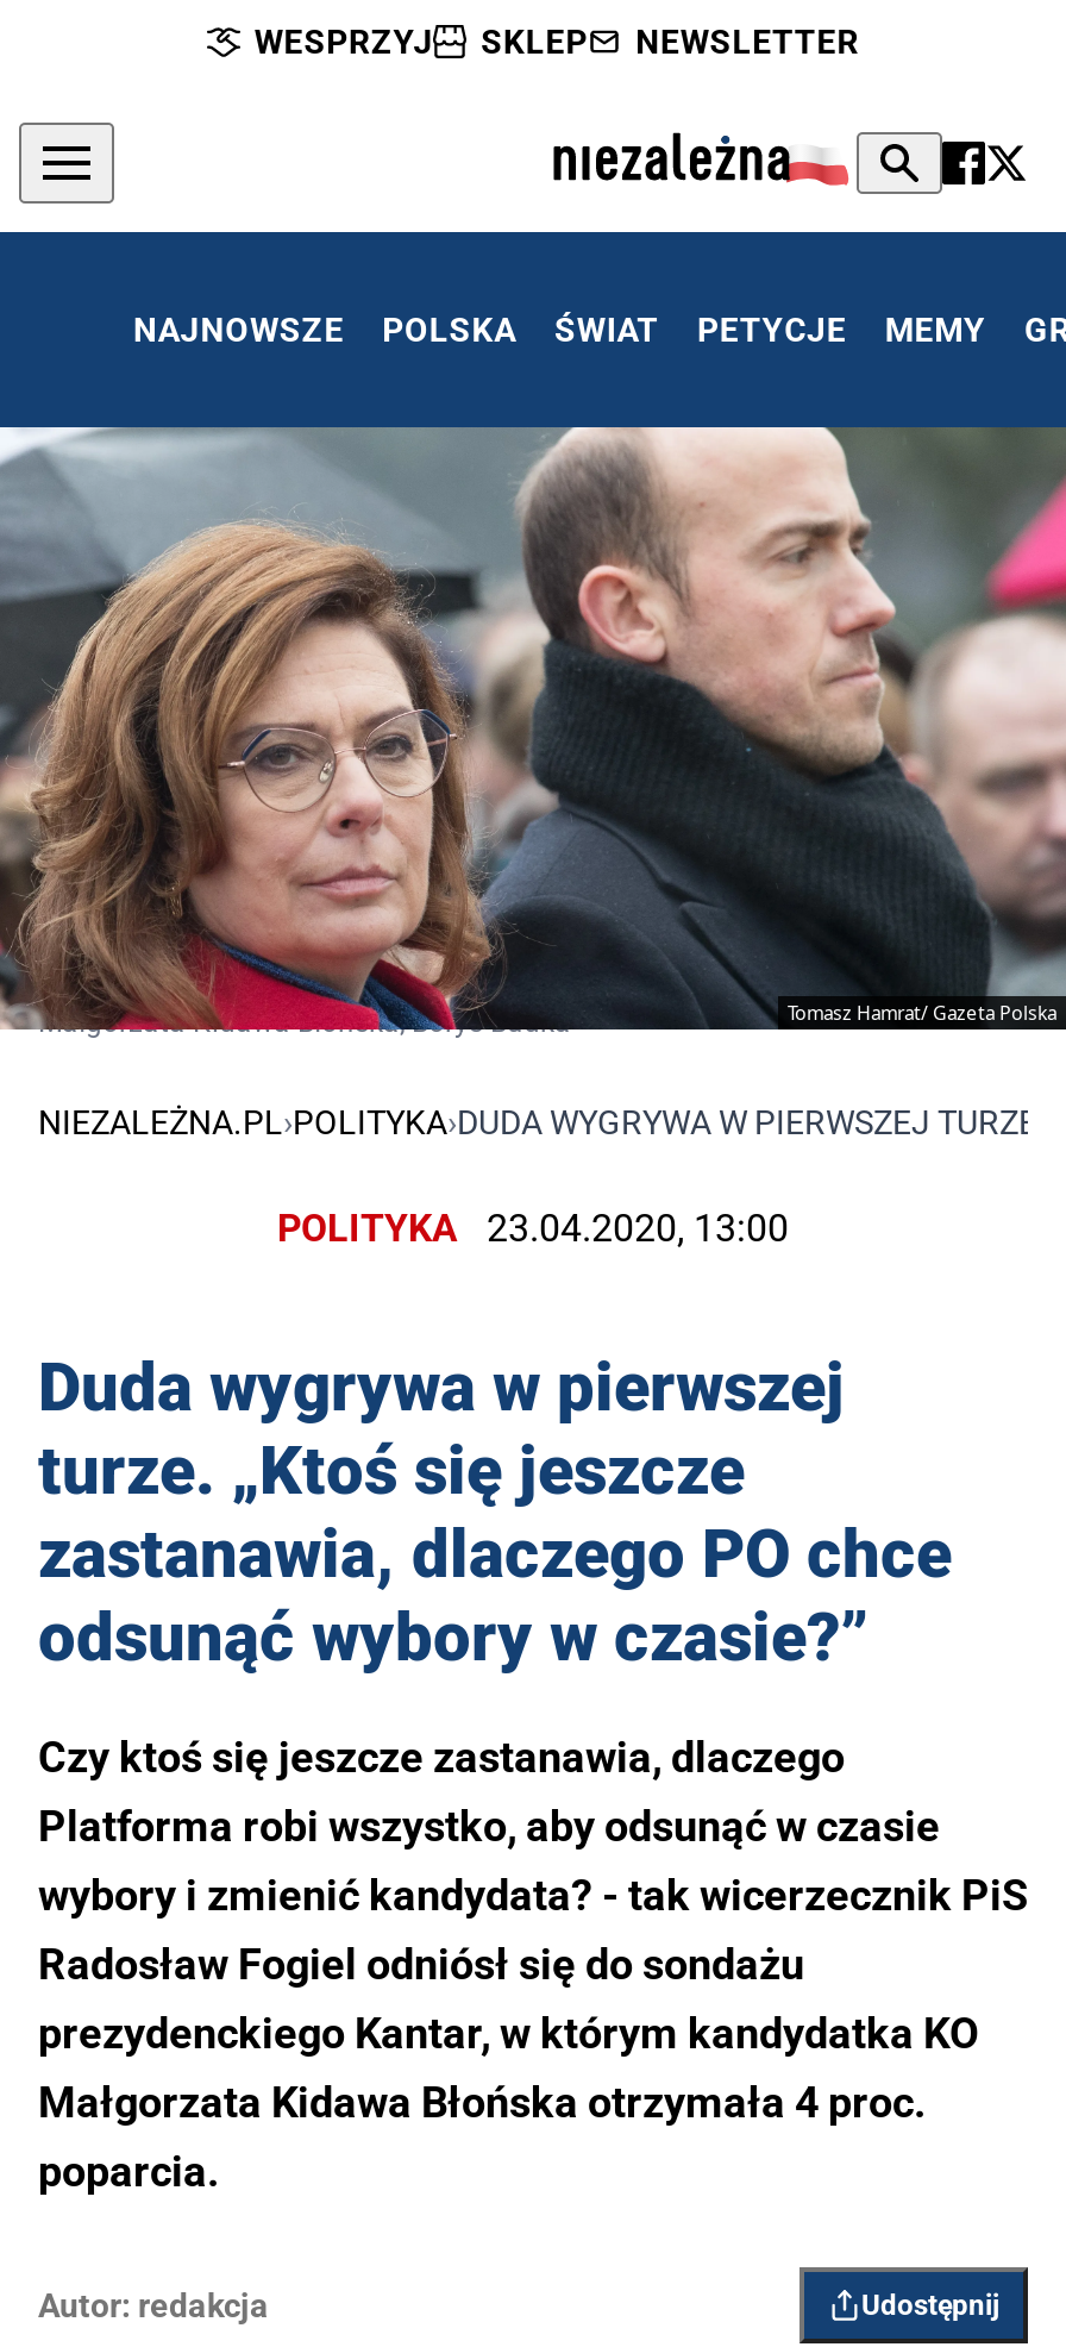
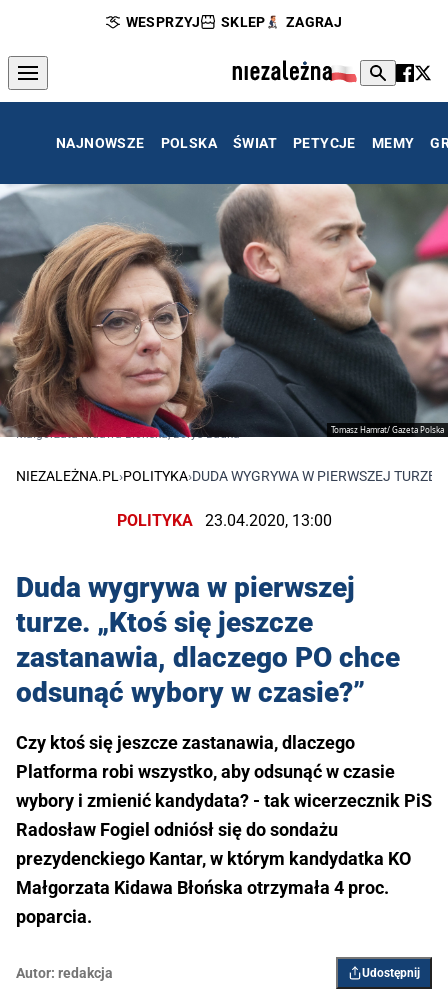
- NEWSLETTER
+ ZAGRAJ
